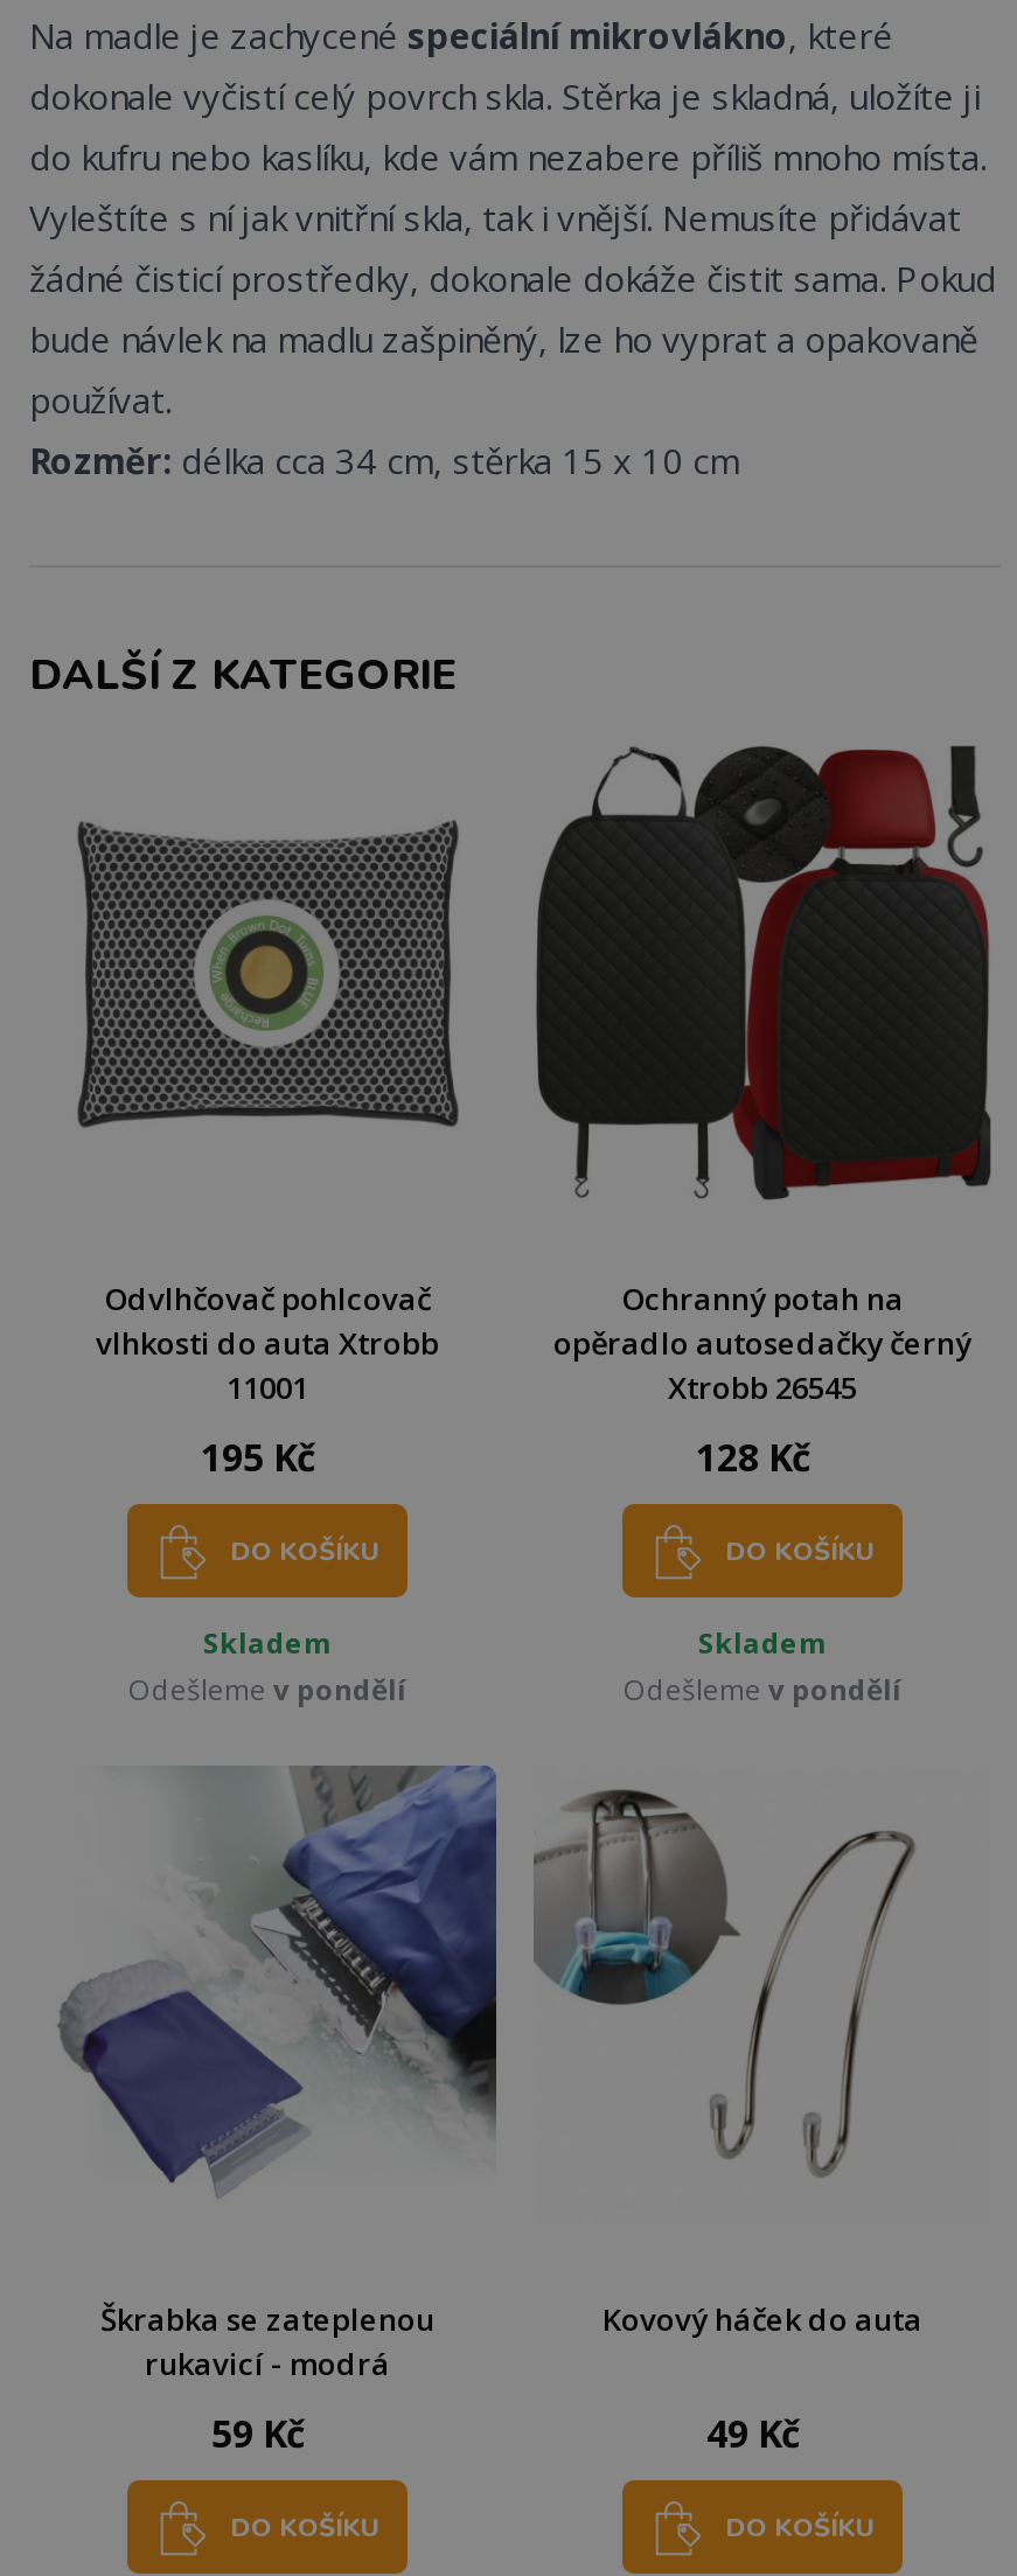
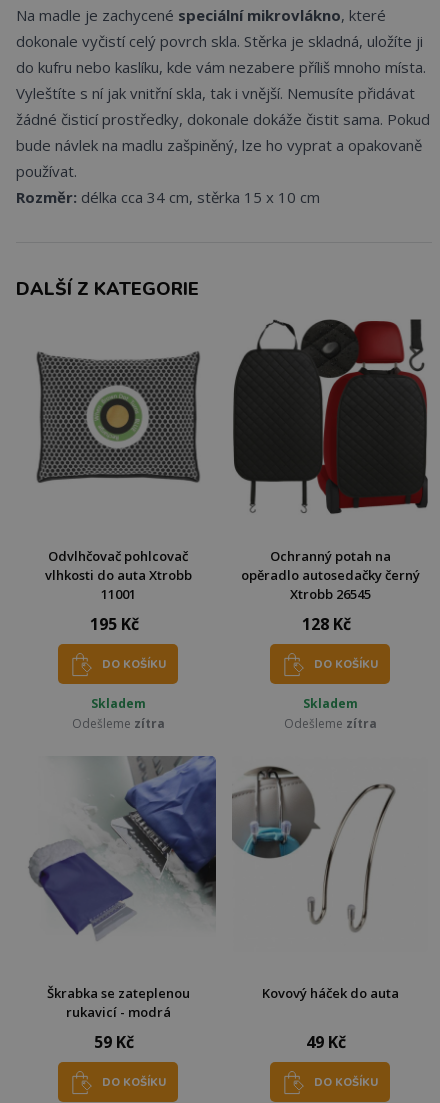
- Odešleme v pondělí
+ Odešleme zítra

- Odešleme v pondělí
+ Odešleme zítra
